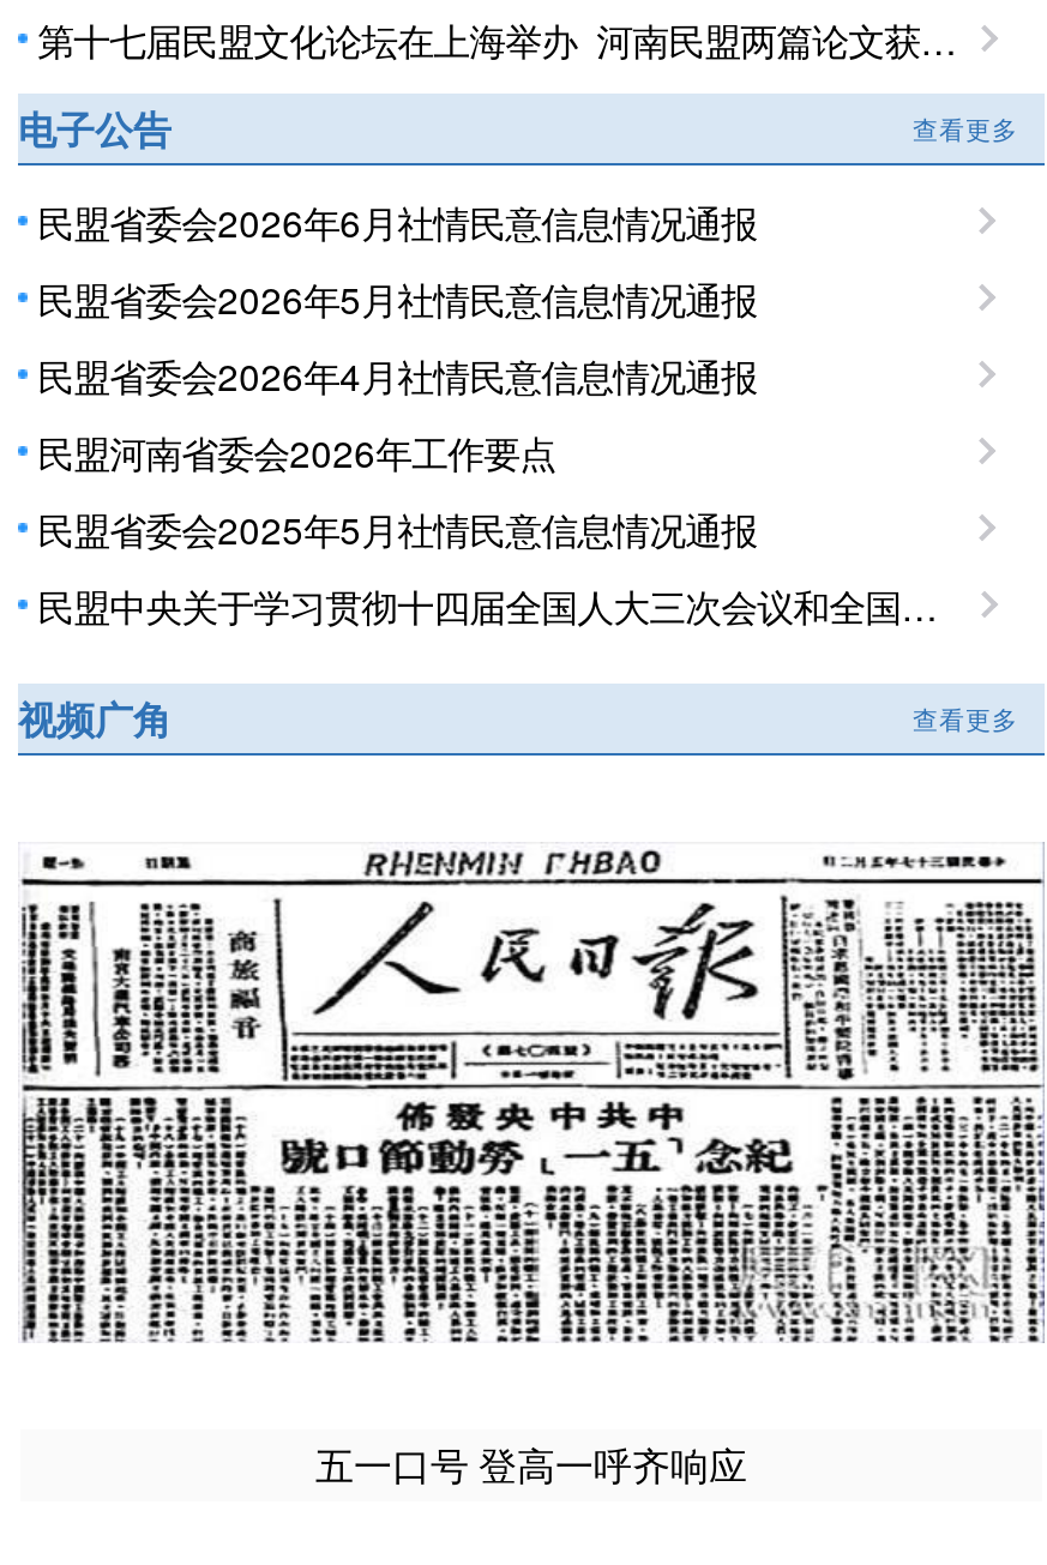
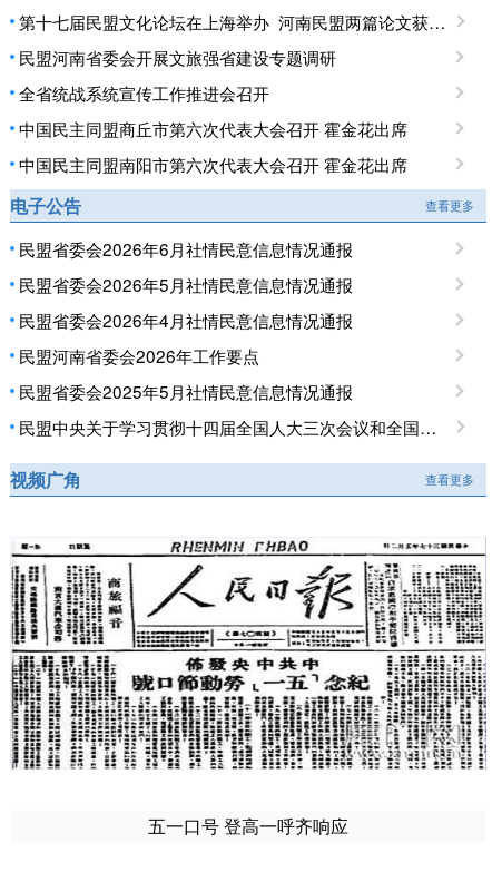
+ 民盟河南省委会开展文旅强省建设专题调研
+ 全省统战系统宣传工作推进会召开
+ 中国民主同盟商丘市第六次代表大会召开 霍金花出席
+ 中国民主同盟南阳市第六次代表大会召开 霍金花出席
